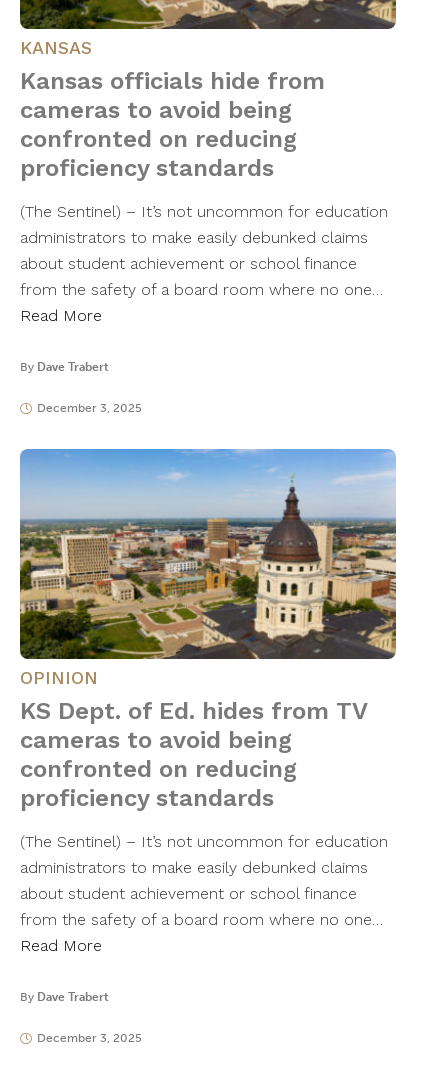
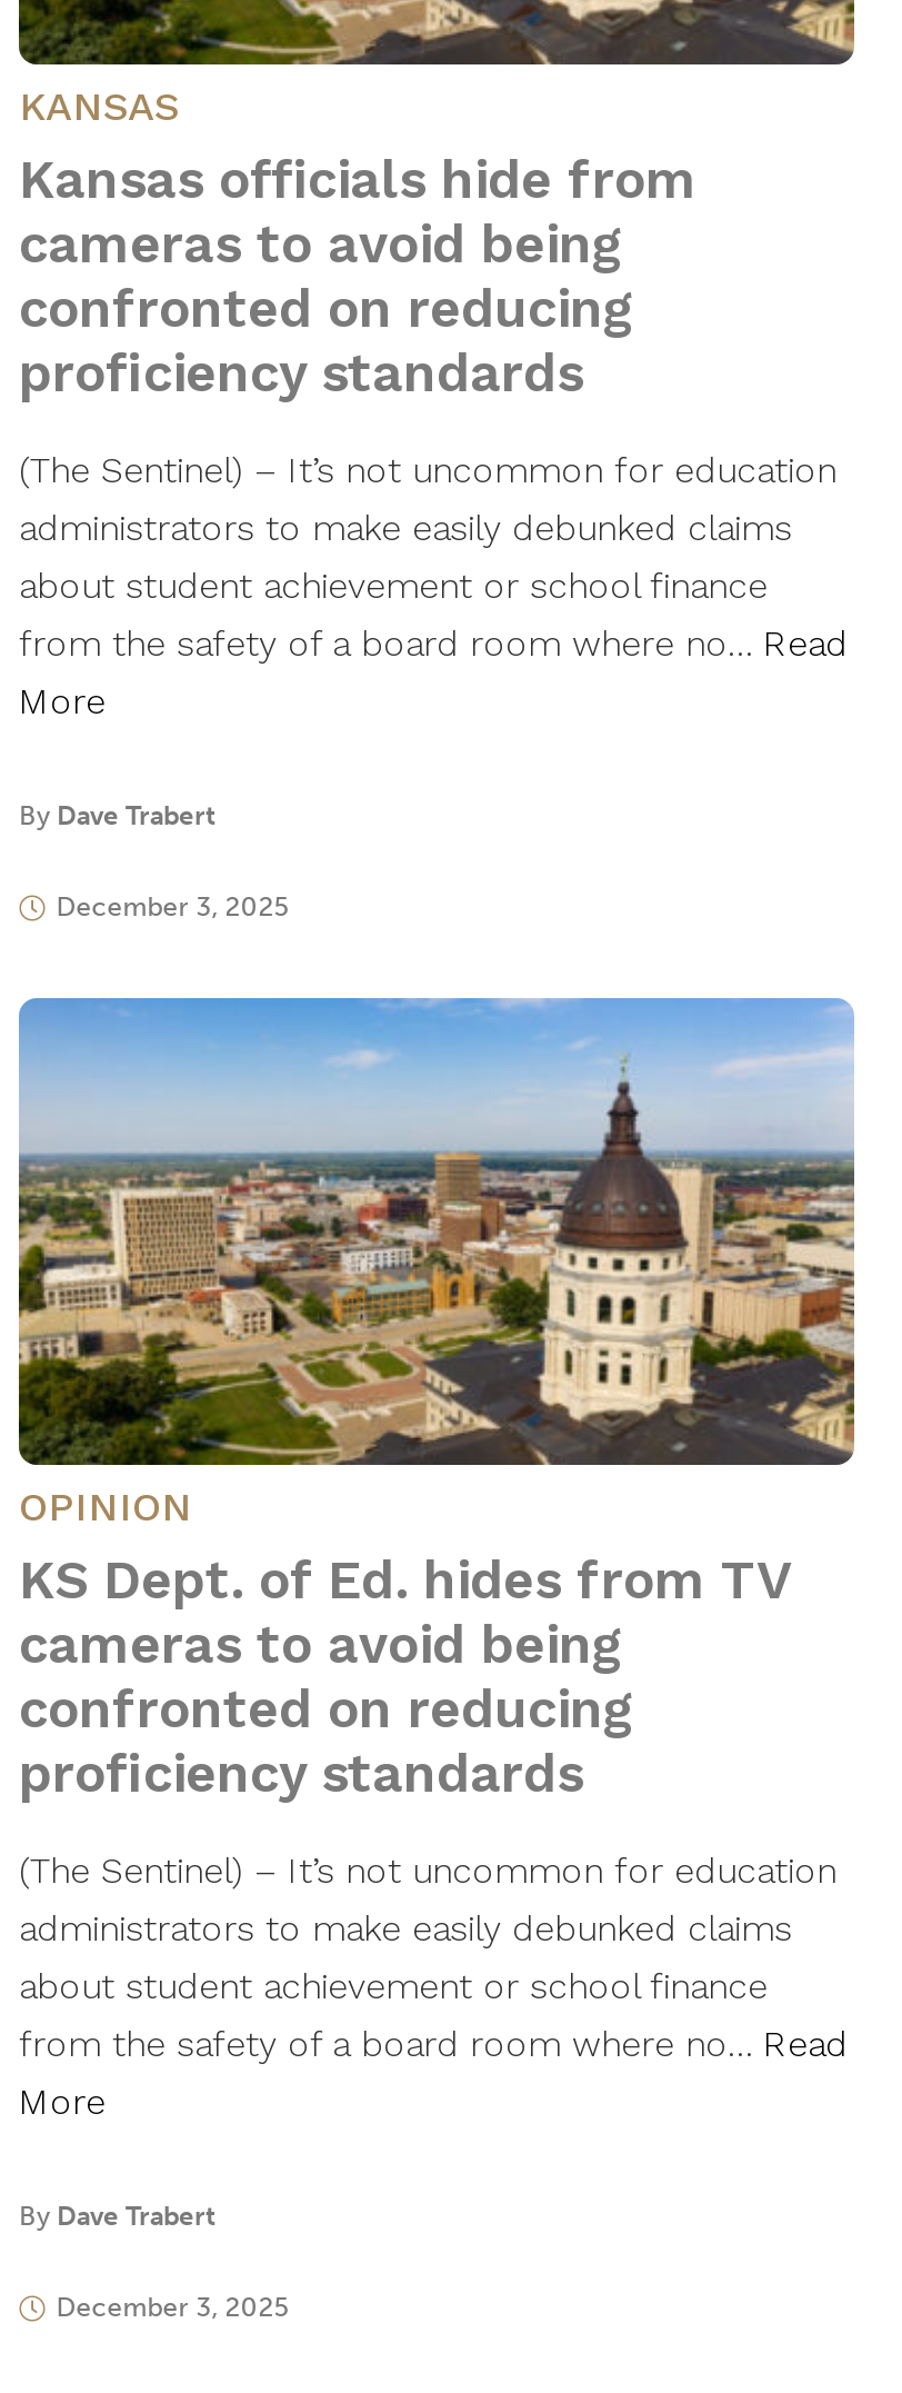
- from the safety of a board room where no one…
- Read More
+ from the safety of a board room where no… Read
+ More

- from the safety of a board room where no one…
- Read More
+ from the safety of a board room where no… Read
+ More
